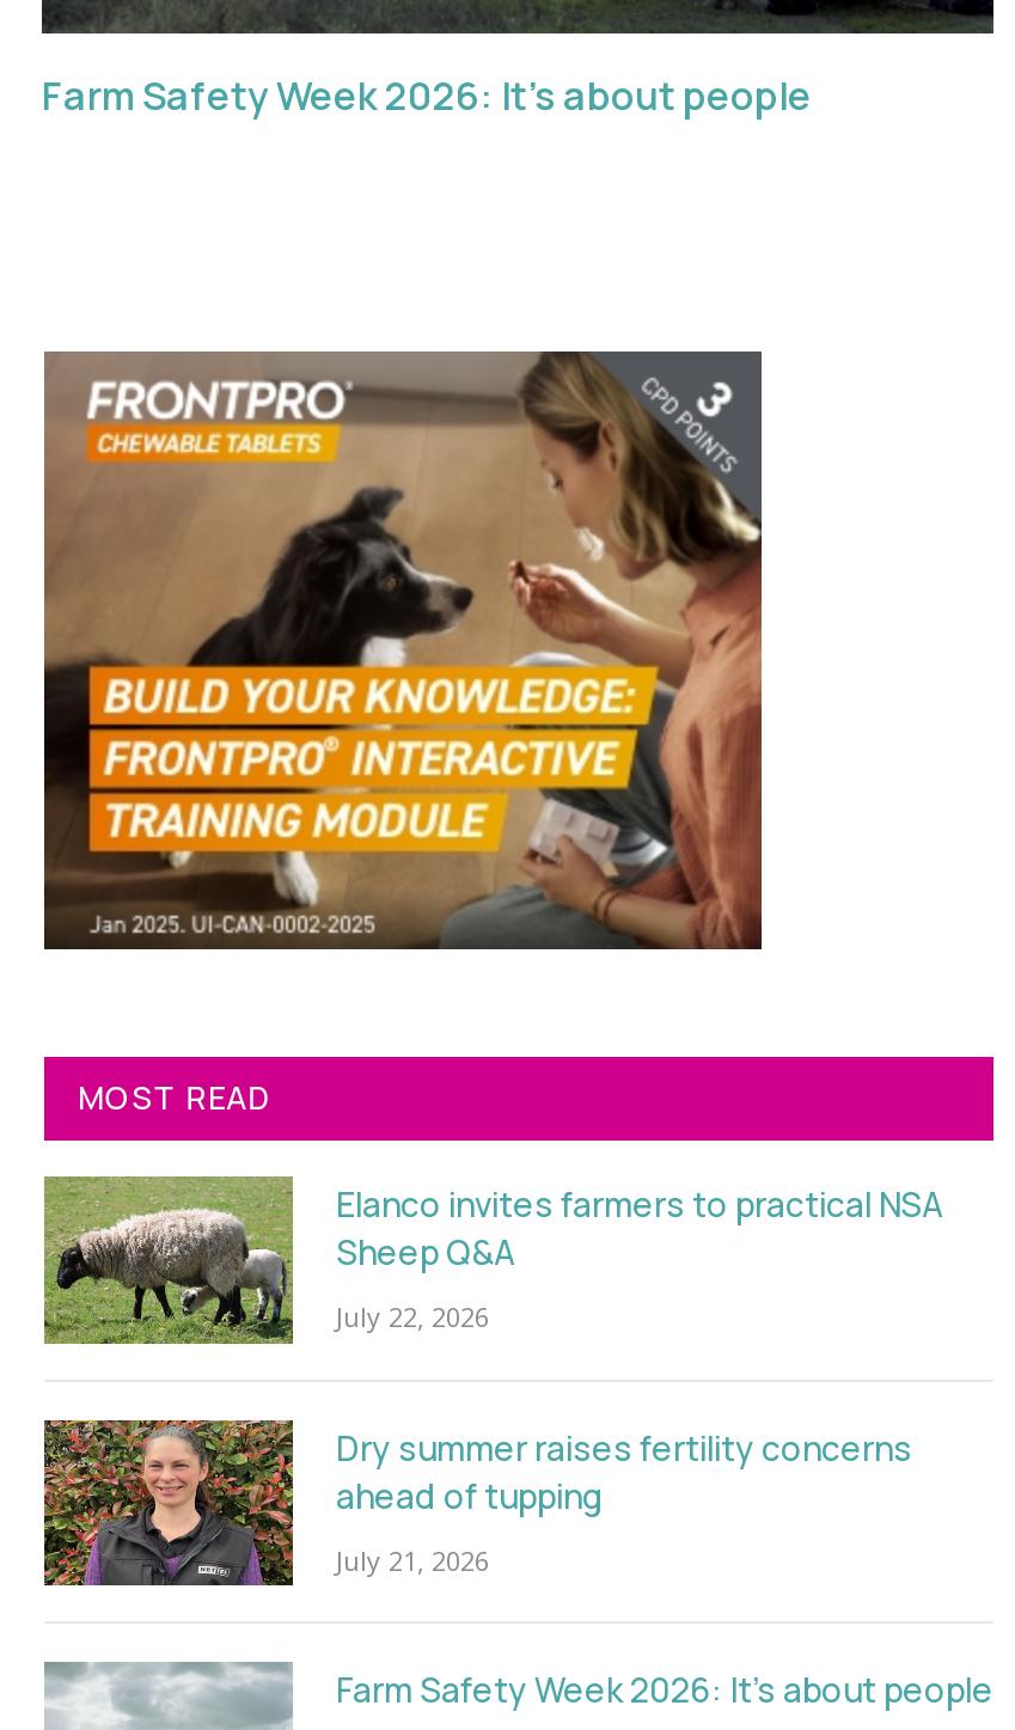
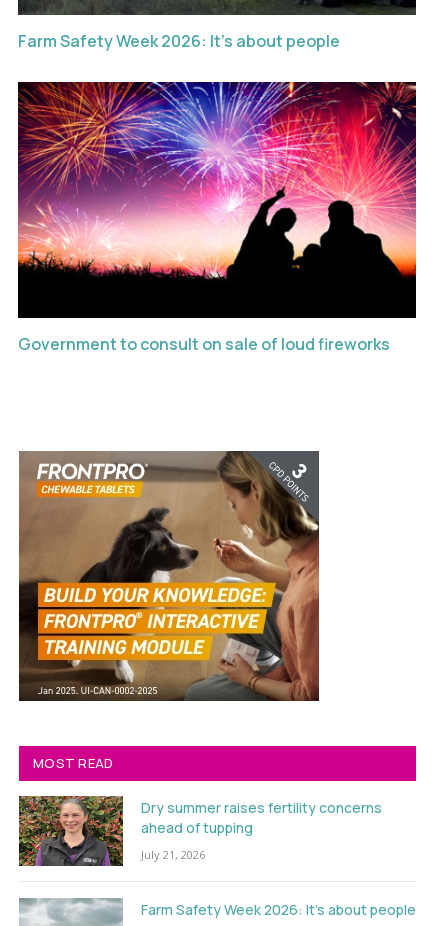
+ [image]
+ Government to consult on sale of loud fireworks

moved down: [image]

moved down: MOST READ

- [image]
- Elanco invites farmers to practical NSA
- Sheep Q&A
- July 22, 2026
